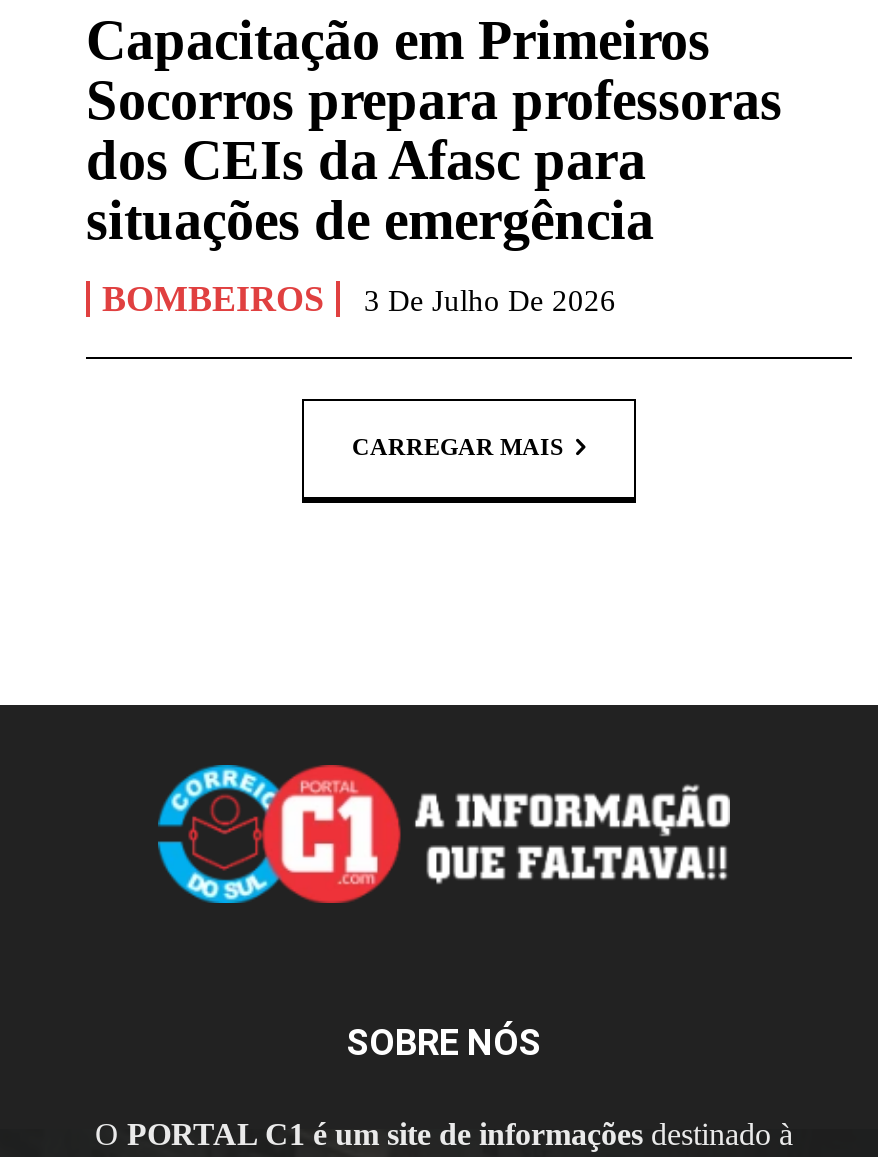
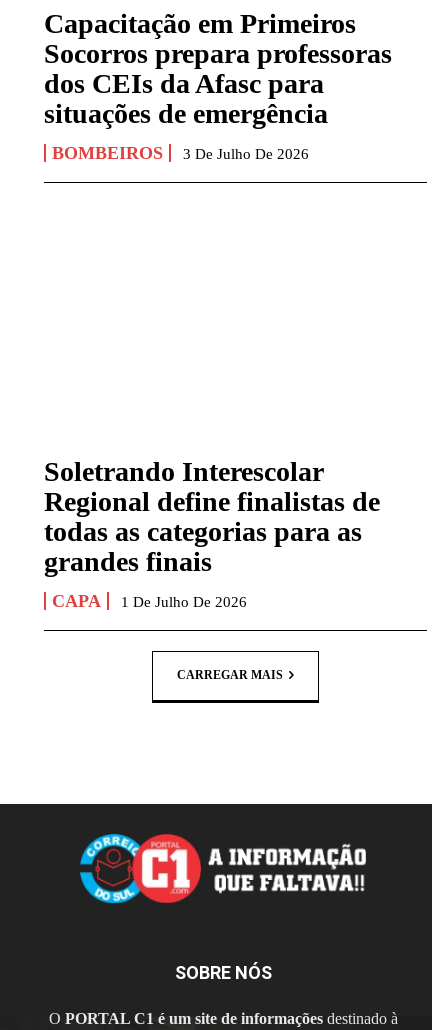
+ Soletrando Interescolar
+ Regional define finalistas de
+ todas as categorias para as
+ grandes finais
+ CAPA
+ 1 De Julho De 2026
